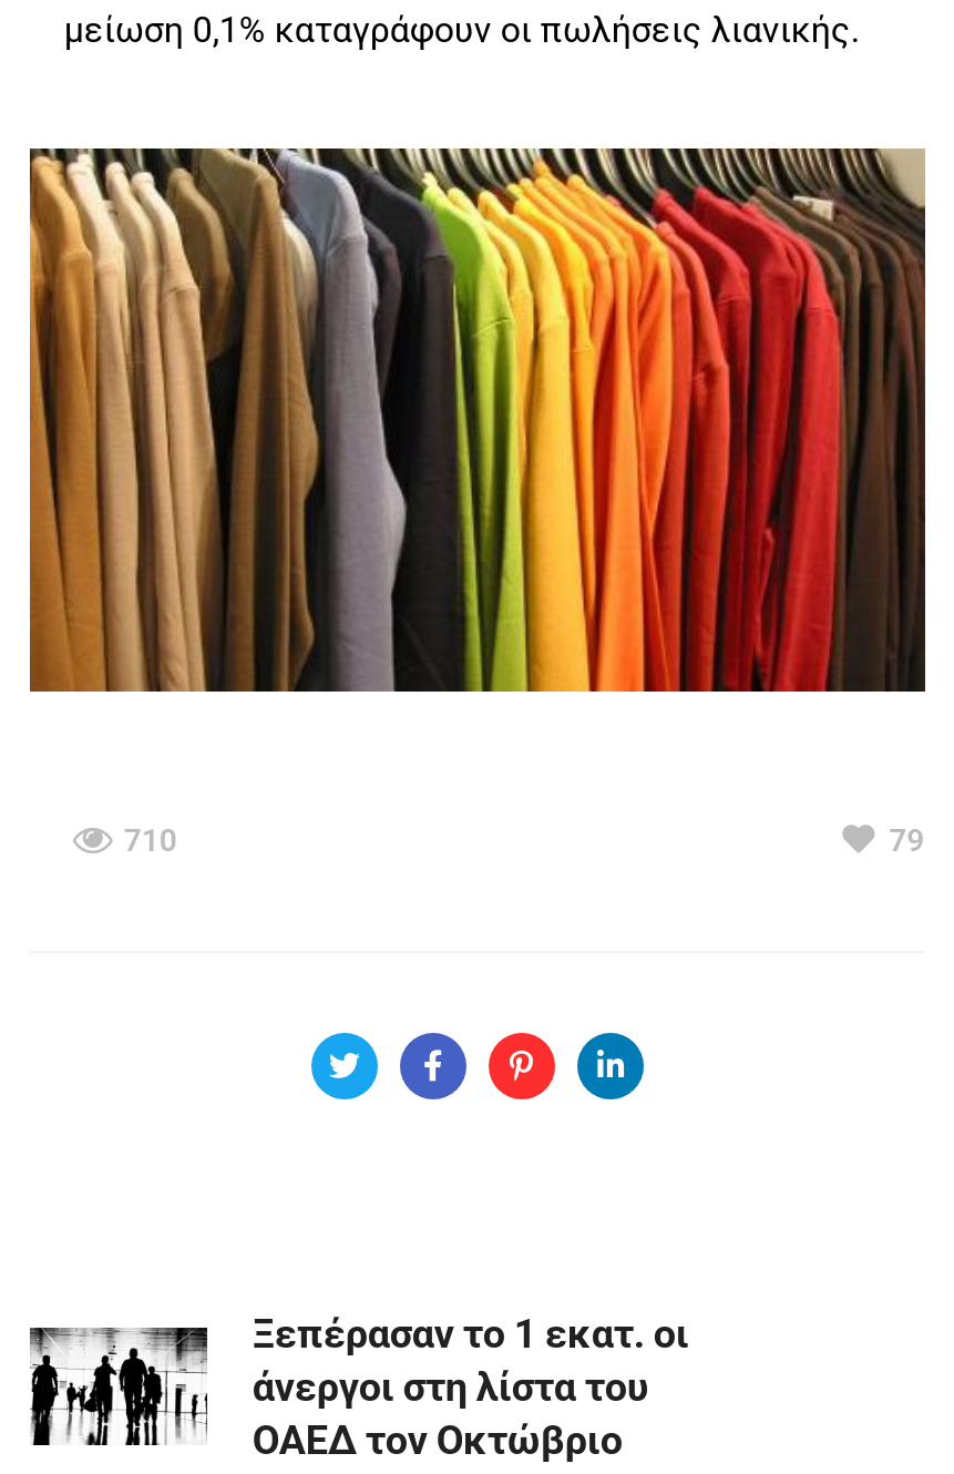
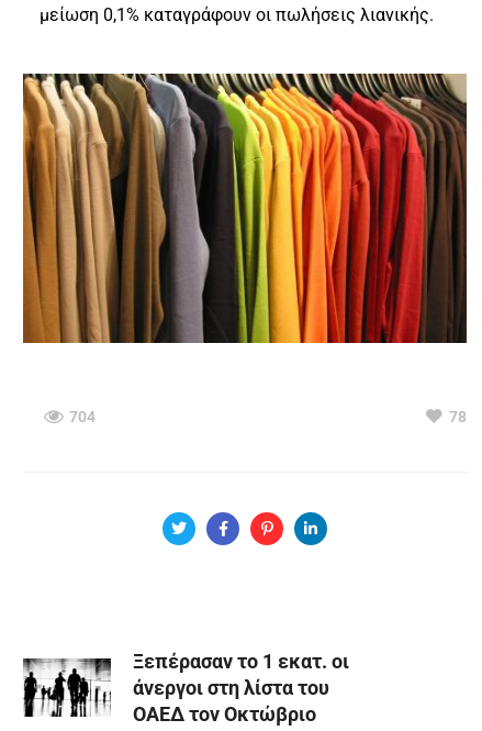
- 710
+ 704

- 79
+ 78
